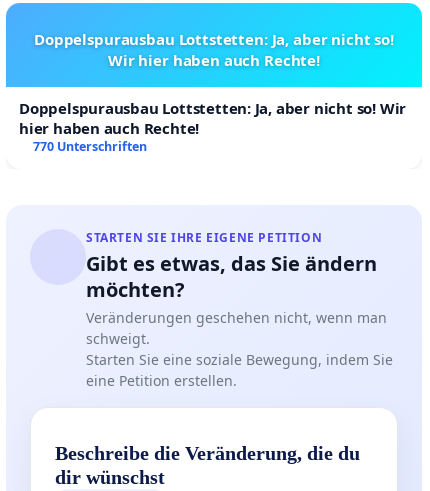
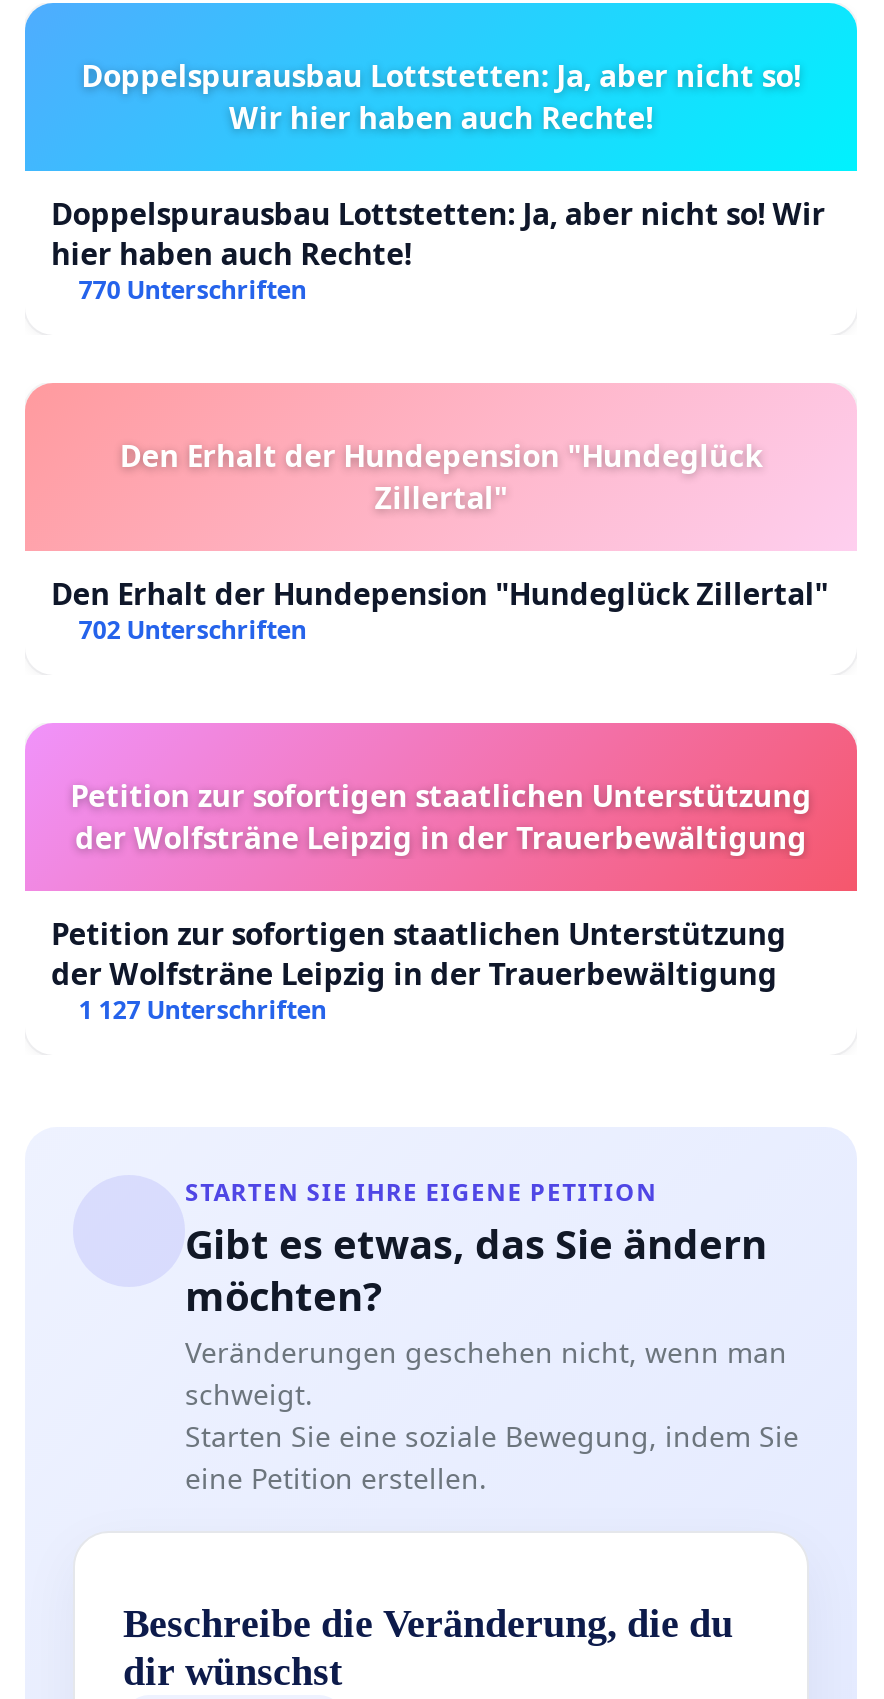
+ [image]
+ Den Erhalt der Hundepension "Hundeglück
+ Zillertal"
+ Den Erhalt der Hundepension "Hundeglück Zillertal"
+ 702 Unterschriften

+ [image]
+ Petition zur sofortigen staatlichen Unterstützung
+ der Wolfsträne Leipzig in der Trauerbewältigung
+ Petition zur sofortigen staatlichen Unterstützung
+ der Wolfsträne Leipzig in der Trauerbewältigung
+ 1 127 Unterschriften
